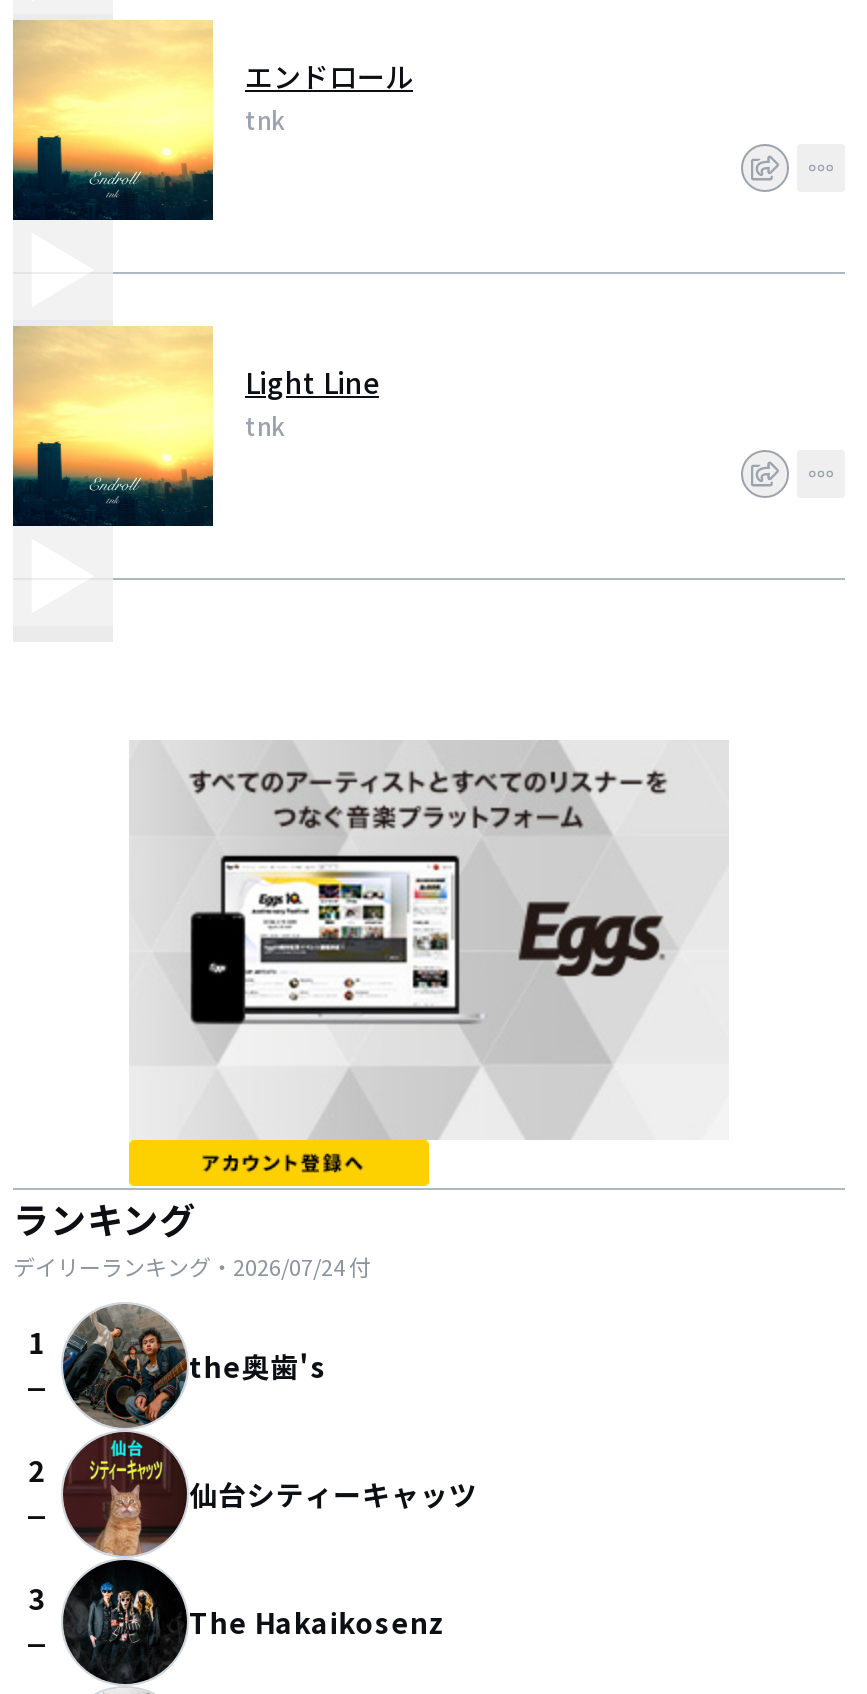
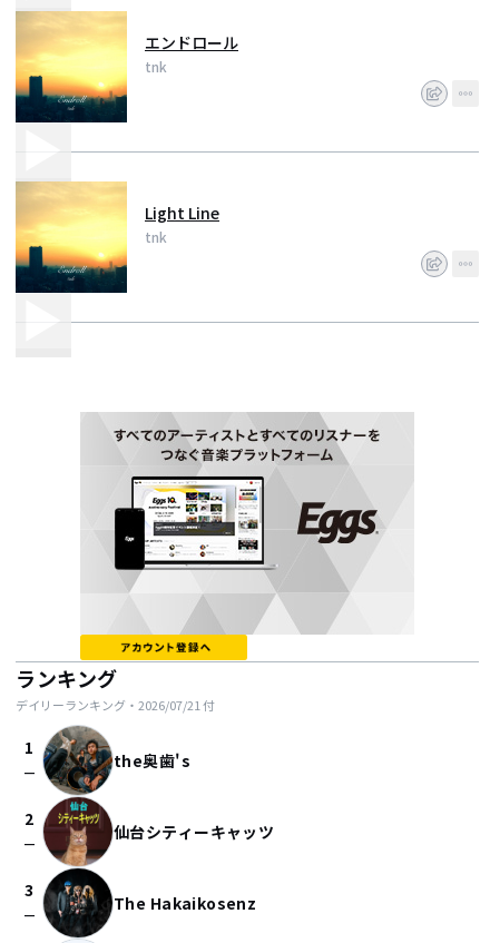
- デイリーランキング・2026/07/24付
+ デイリーランキング・2026/07/21付
